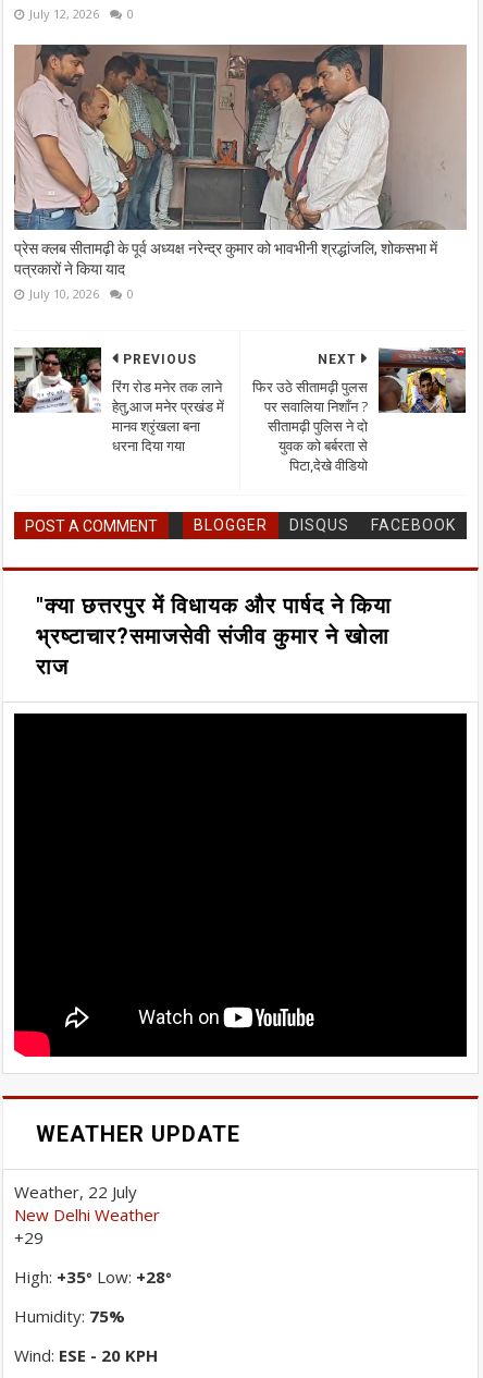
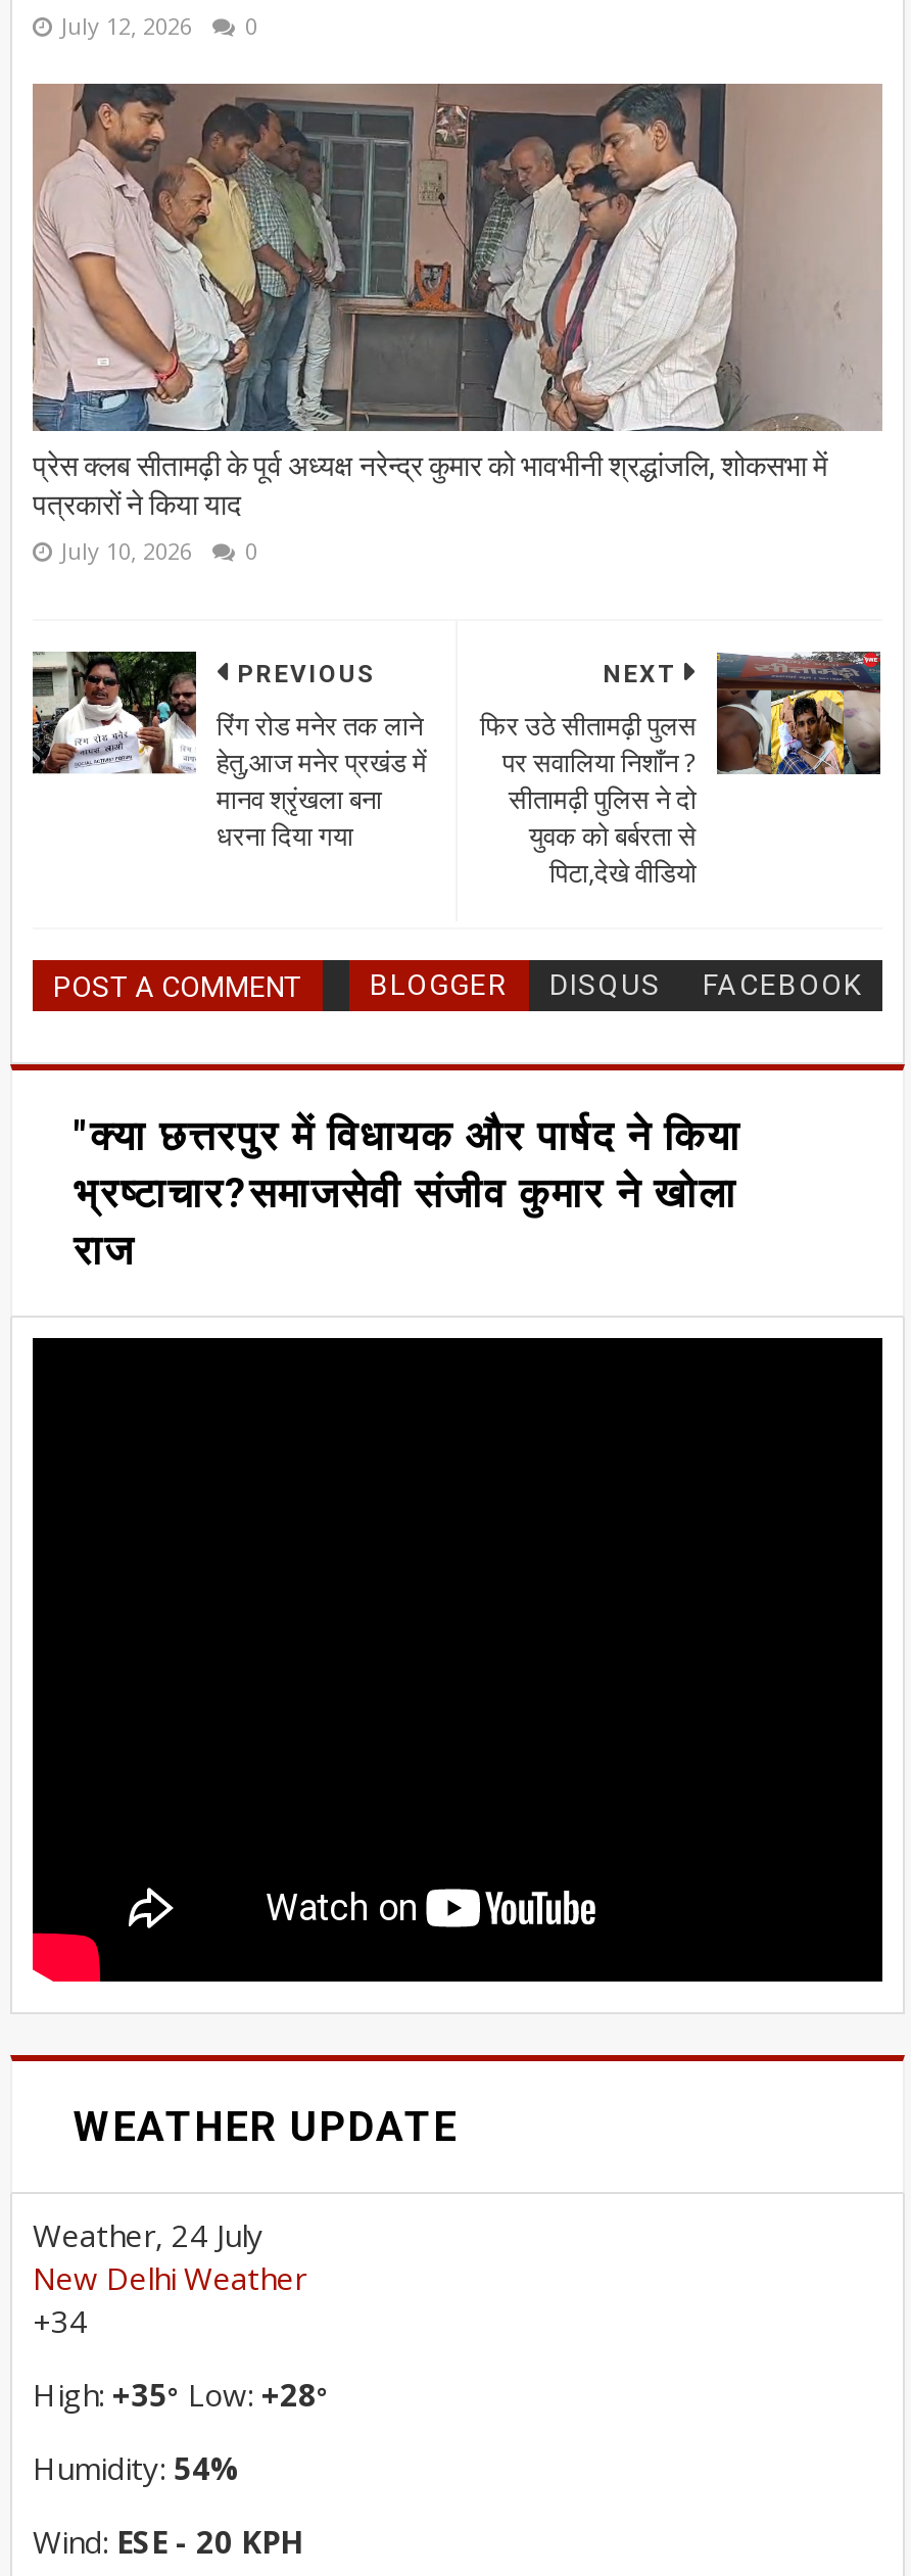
- Weather, 22 July
+ Weather, 24 July

- +29
+ +34

- Humidity: 75%
+ Humidity: 54%
